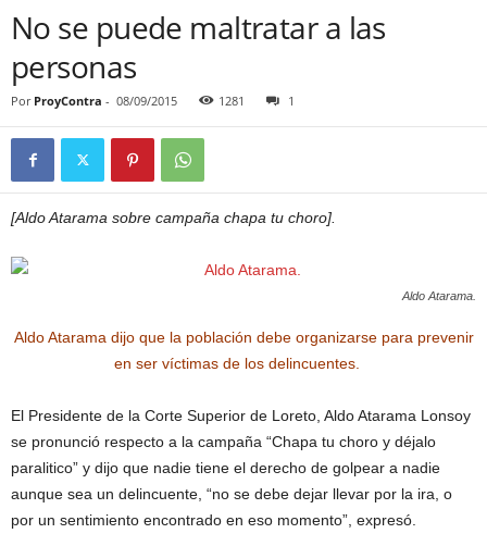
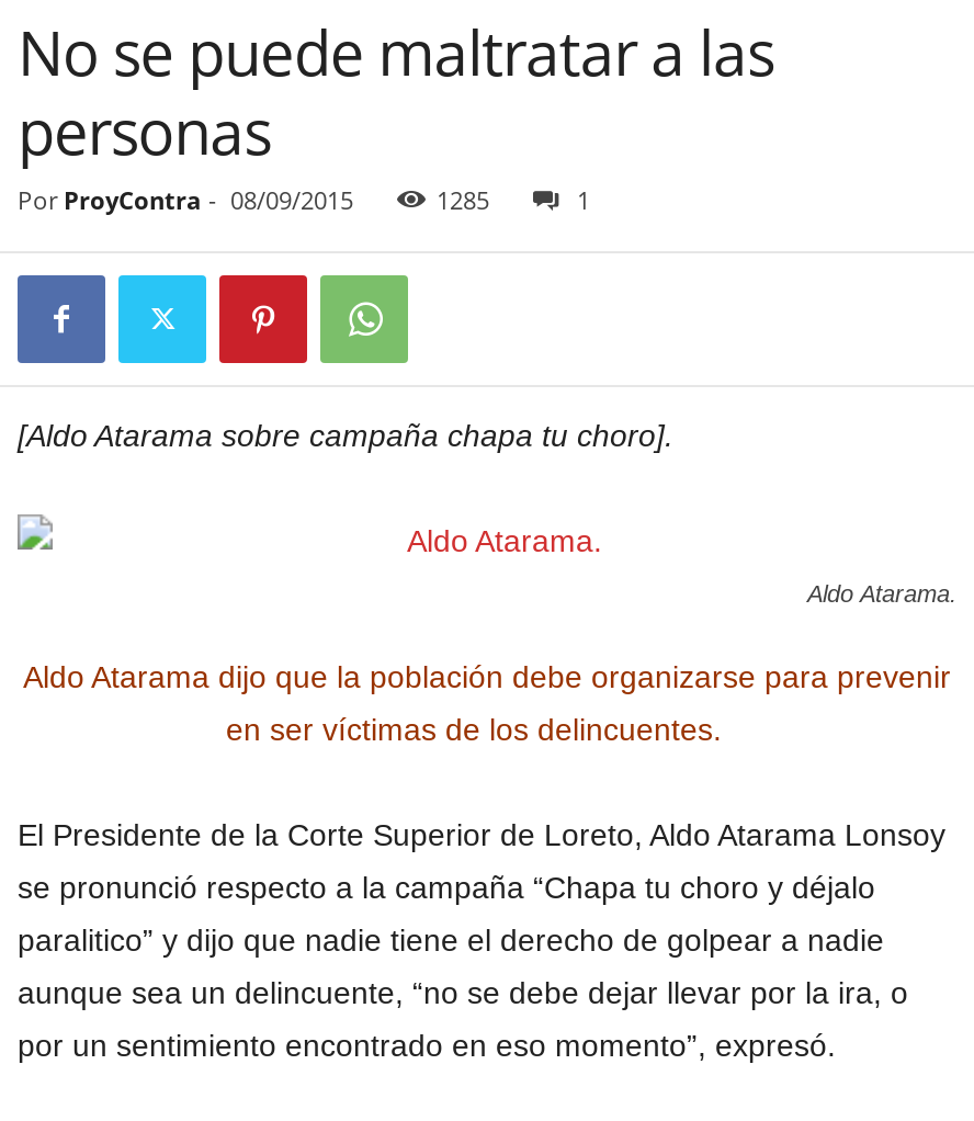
- 1281
+ 1285
